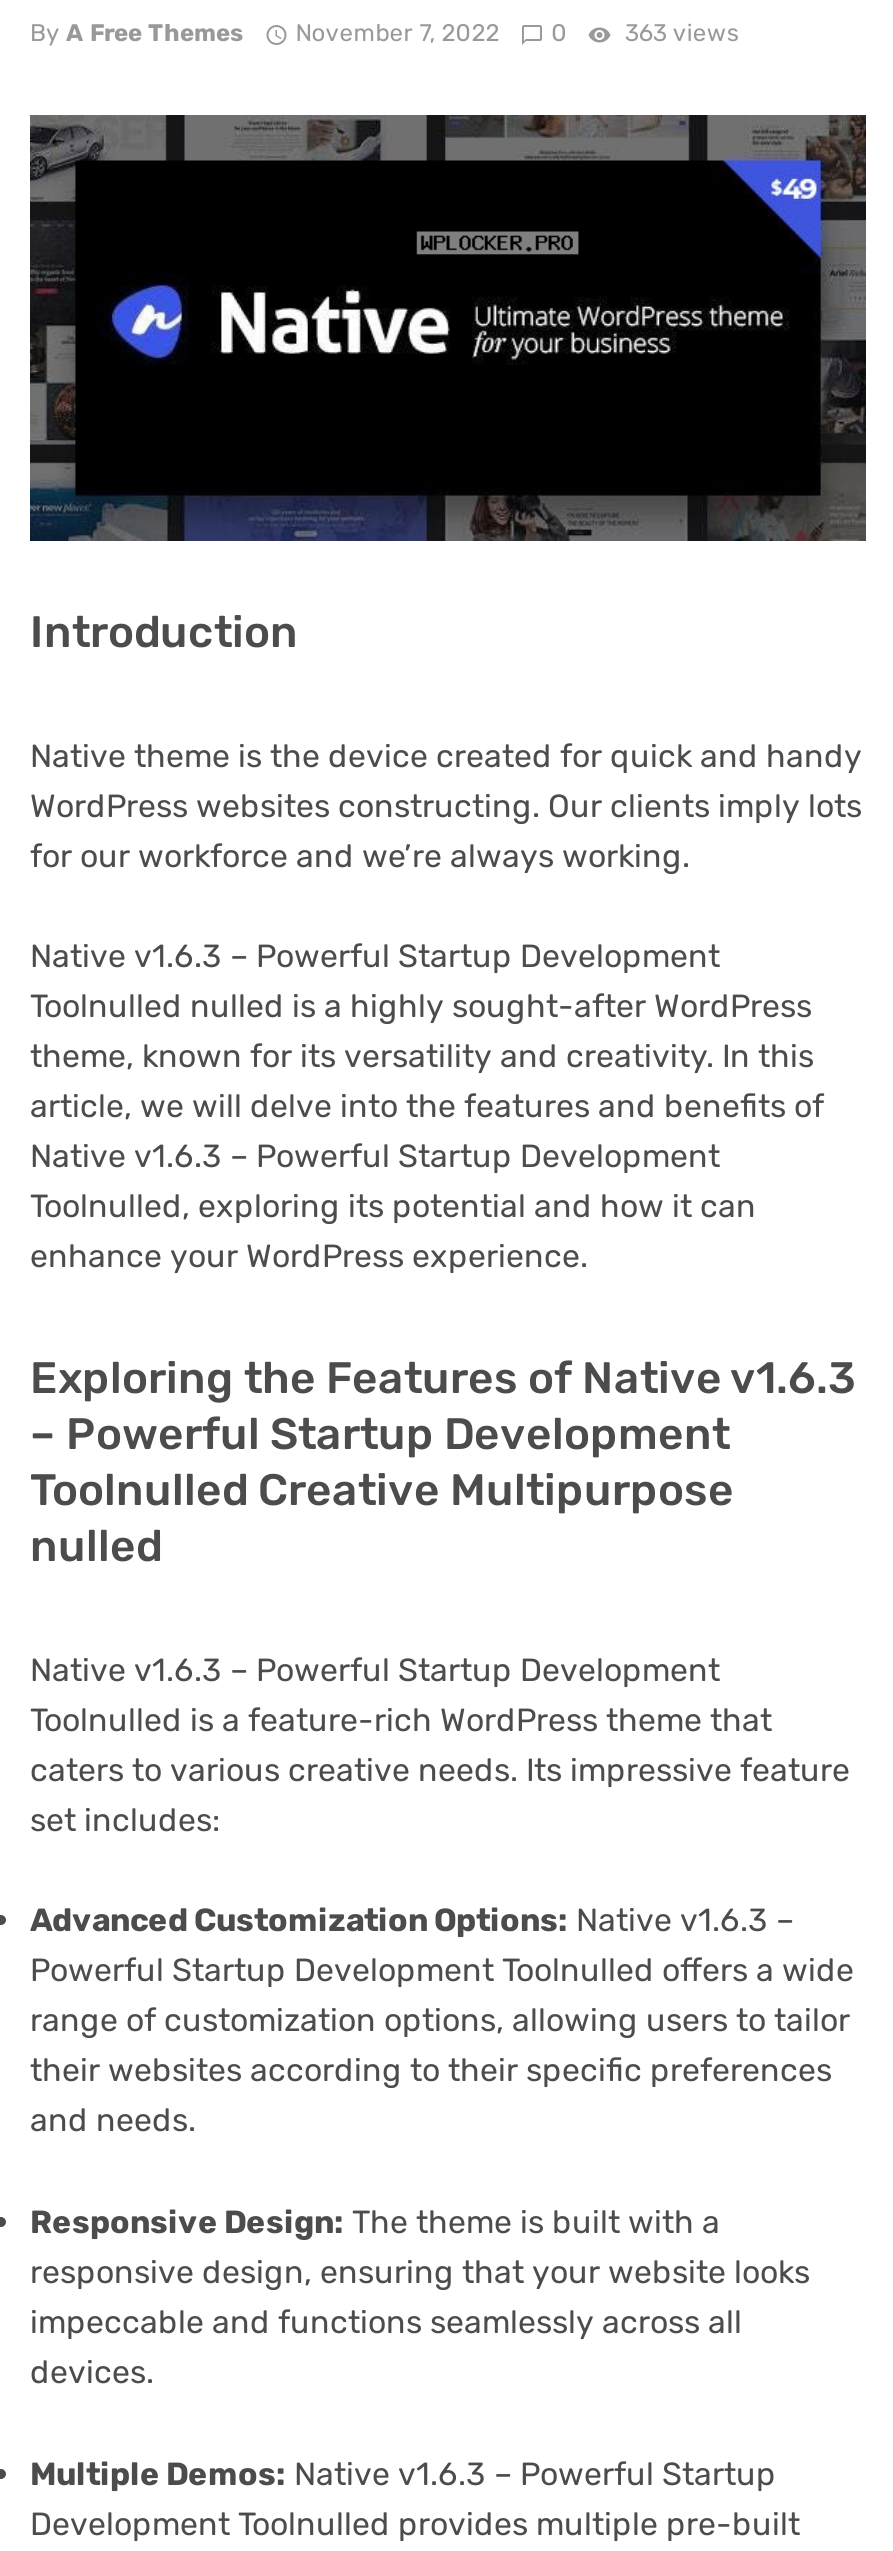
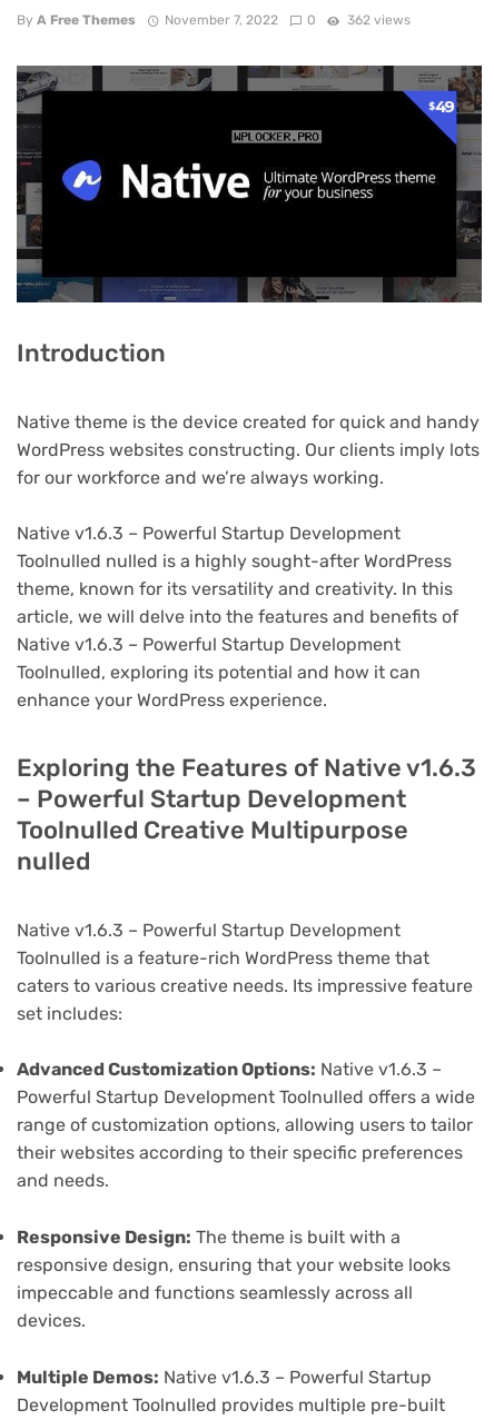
- By A Free Themes November 7, 2022 0 363 views
+ By A Free Themes November 7, 2022 0 362 views
